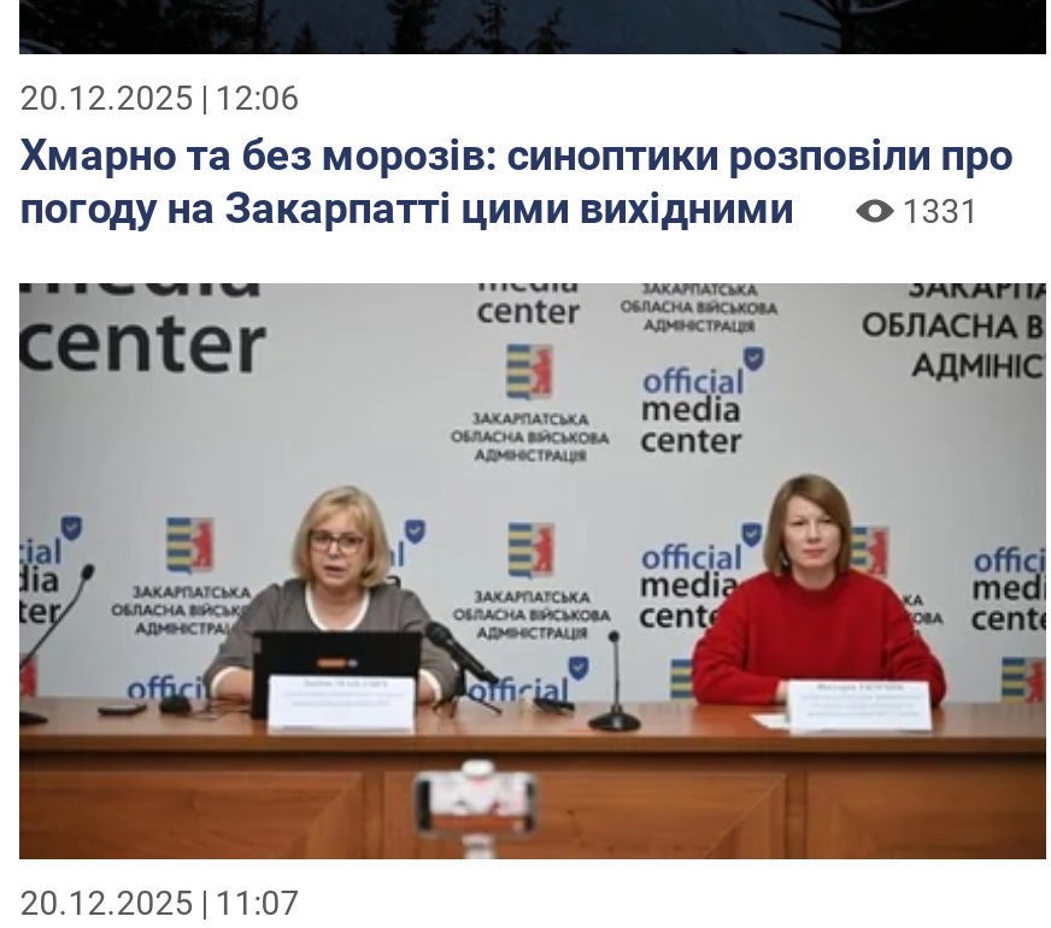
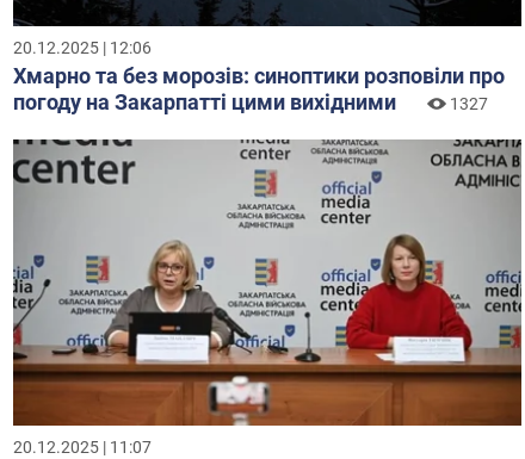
- 1331
+ 1327
